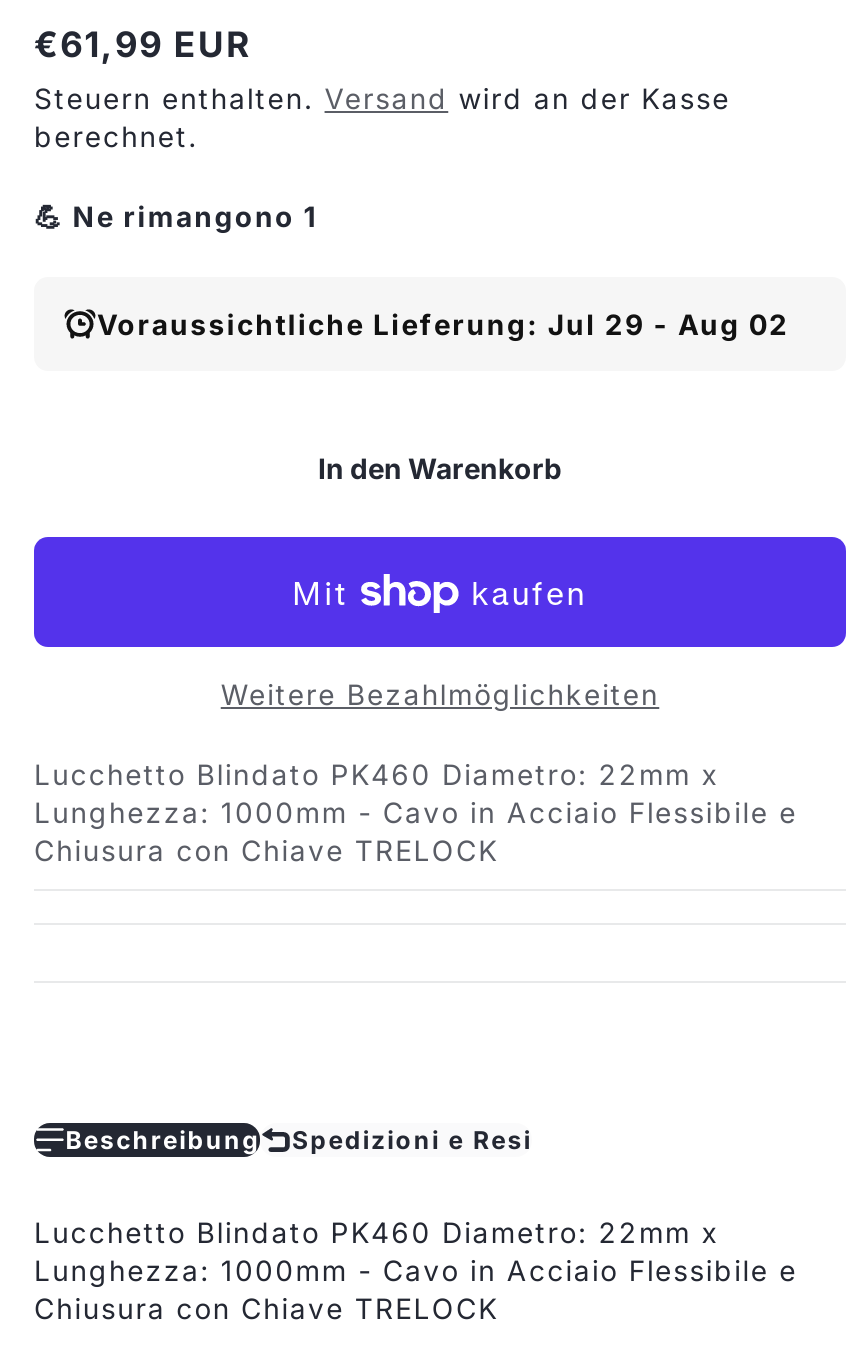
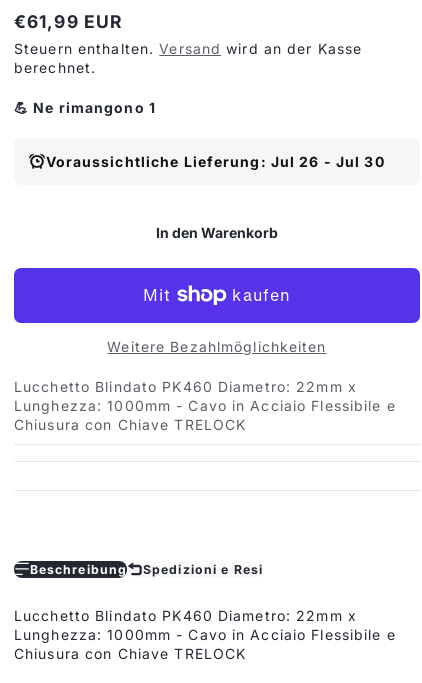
- Voraussichtliche Lieferung: Jul 29 - Aug 02
+ Voraussichtliche Lieferung: Jul 26 - Jul 30
